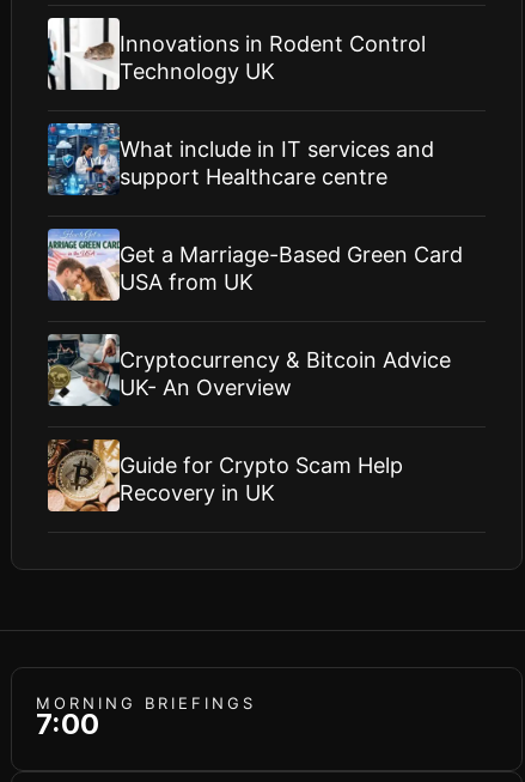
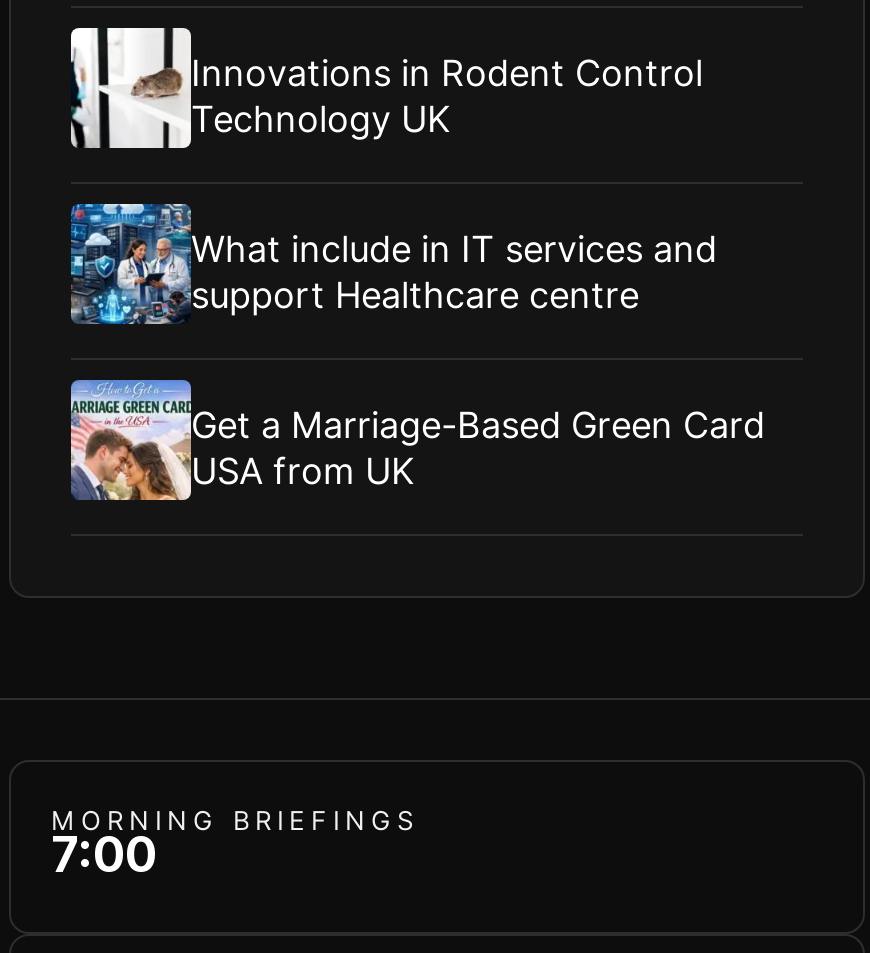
- [image]
- Cryptocurrency & Bitcoin Advice
- UK- An Overview
- Guide for Crypto Scam Help
- Recovery in UK

- [image]
